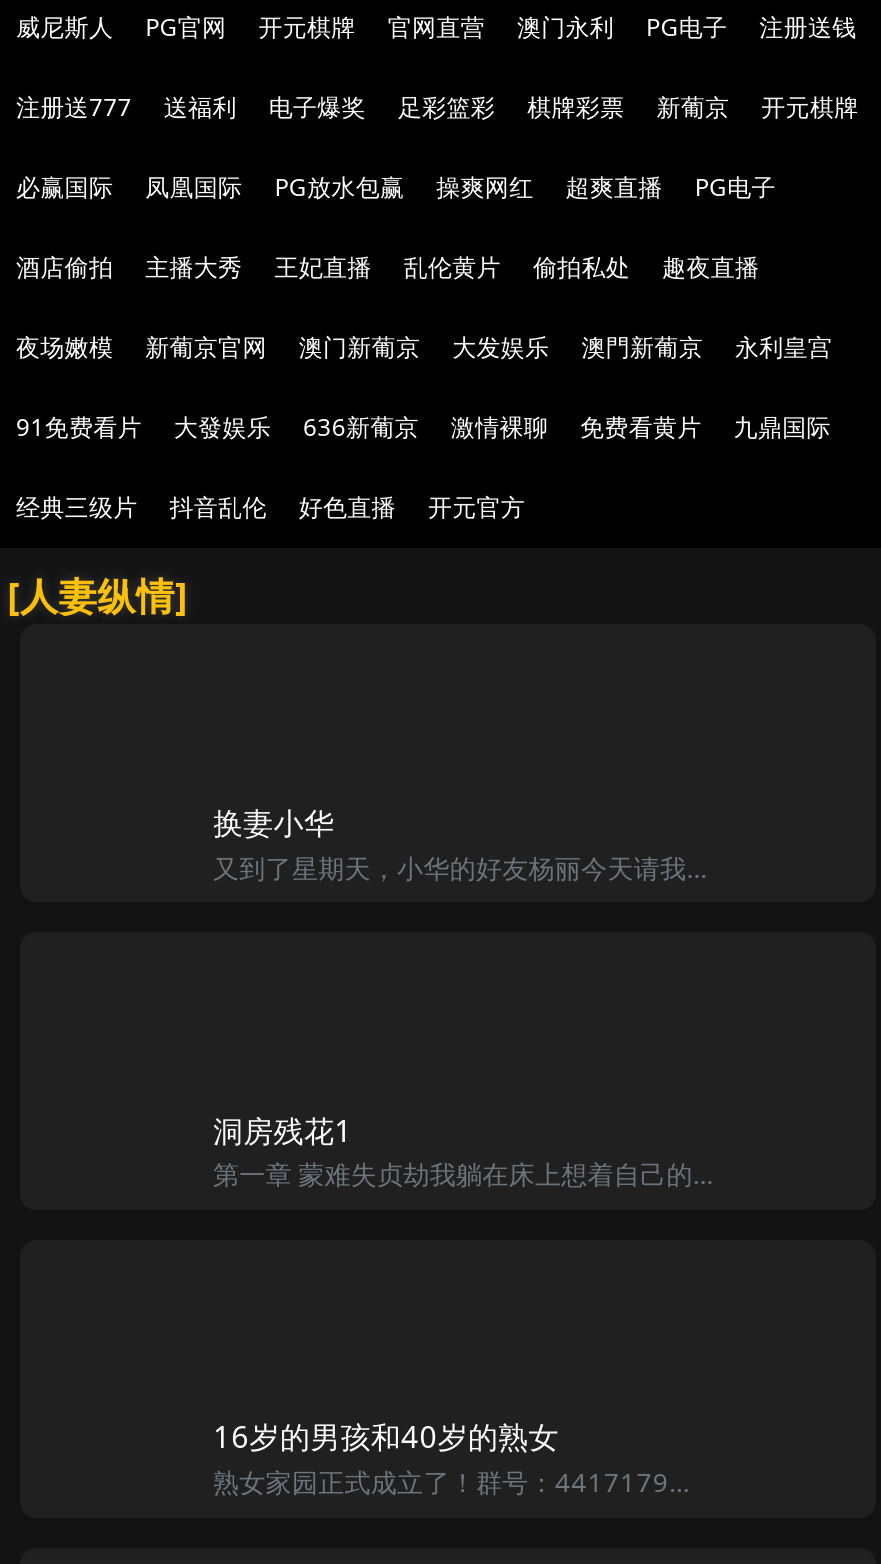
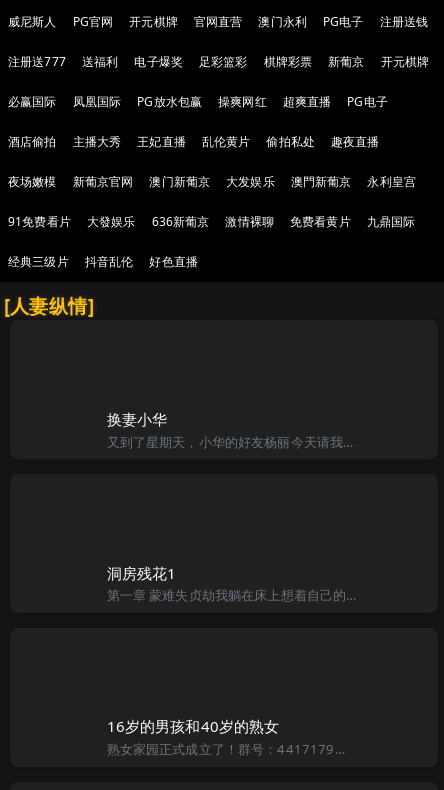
- 开元官方
